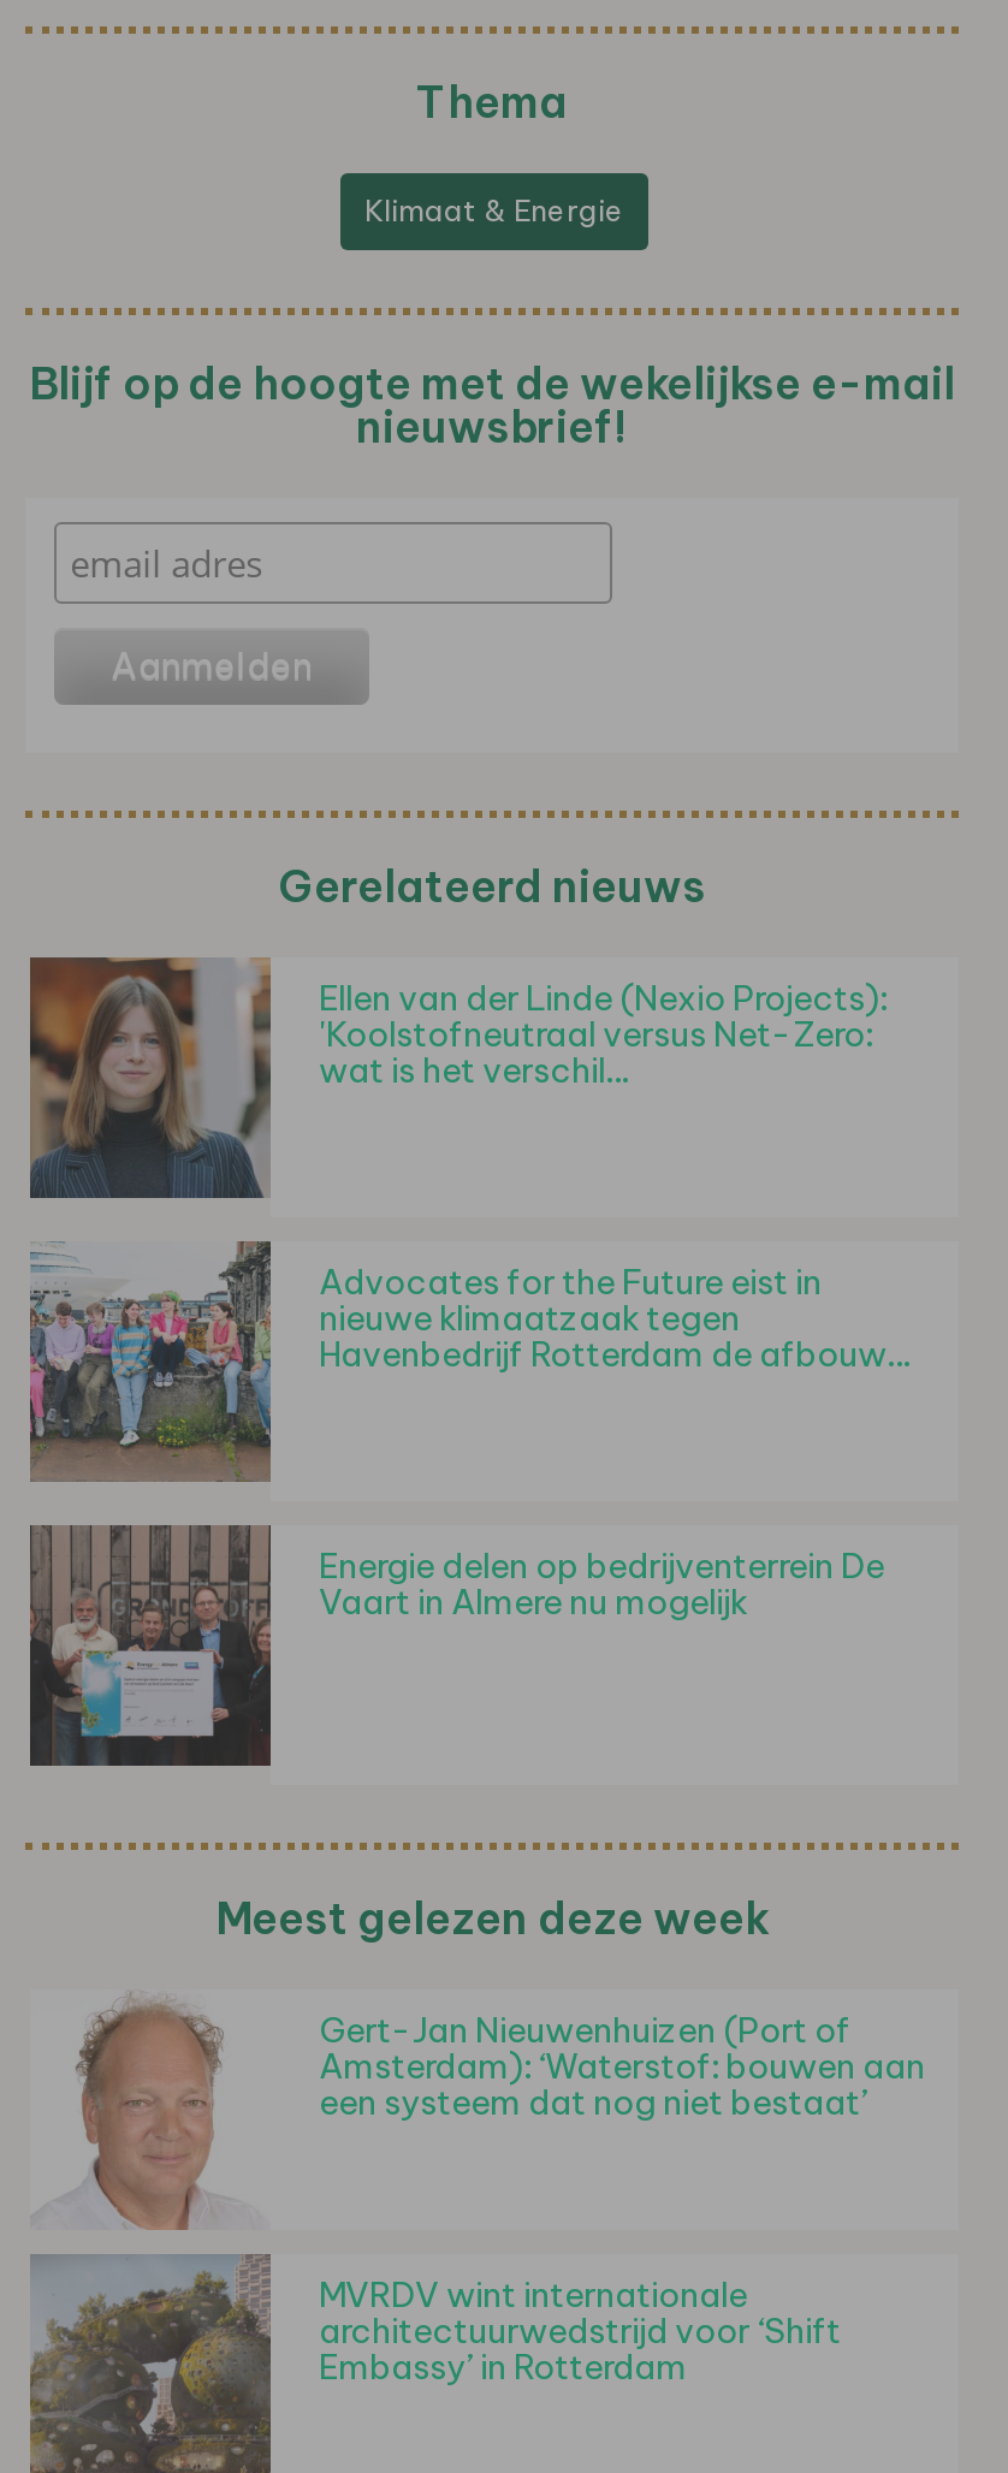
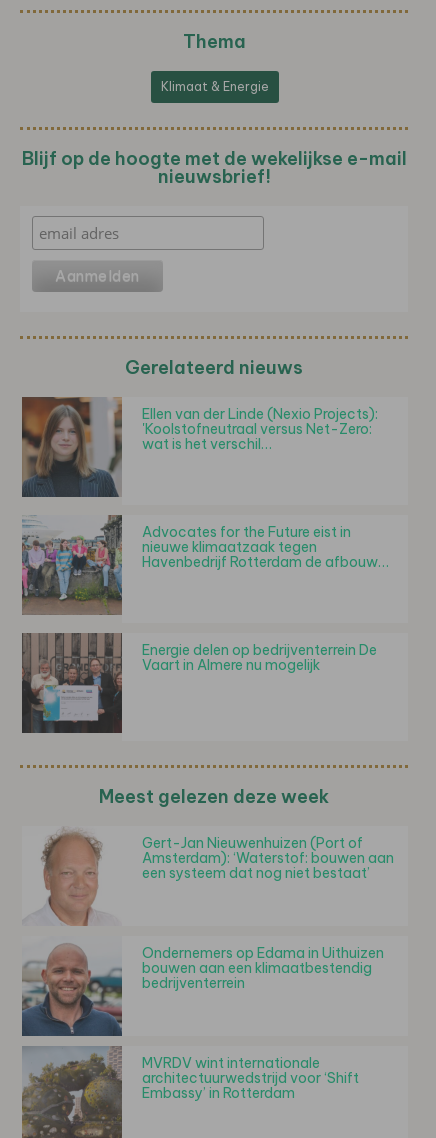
+ [image]
+ Ondernemers op Edama in Uithuizen
+ bouwen aan een klimaatbestendig
+ bedrijventerrein
